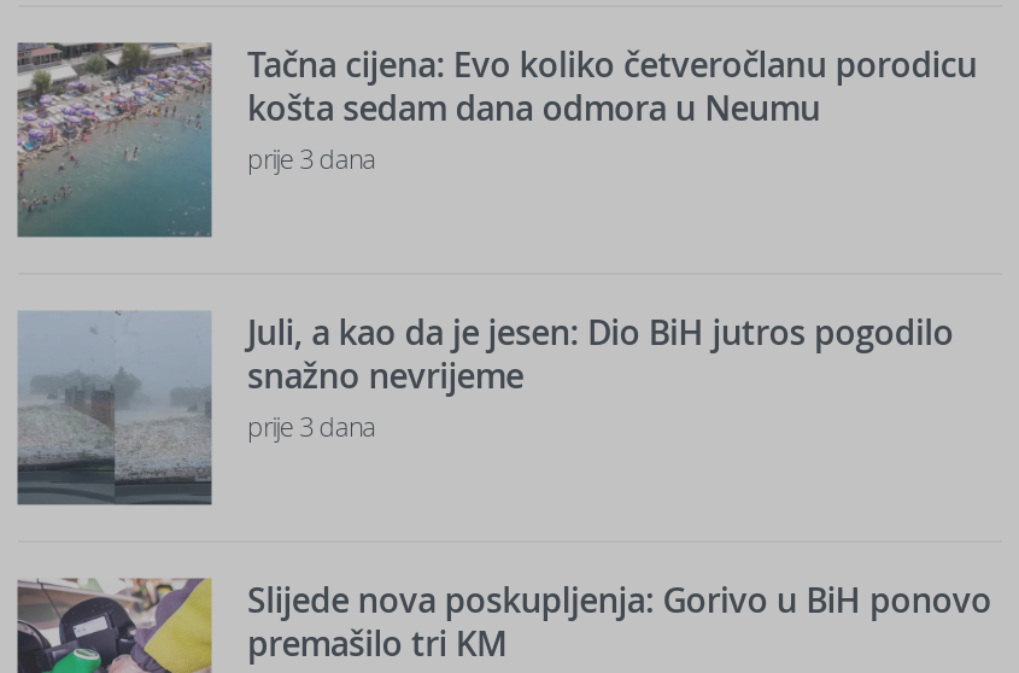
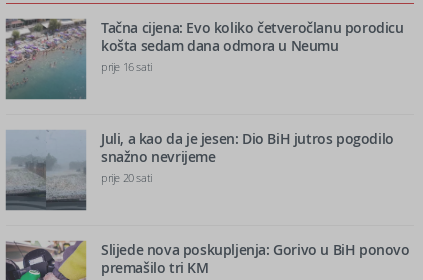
- prije 3 dana
+ prije 16 sati

- prije 3 dana
+ prije 20 sati
